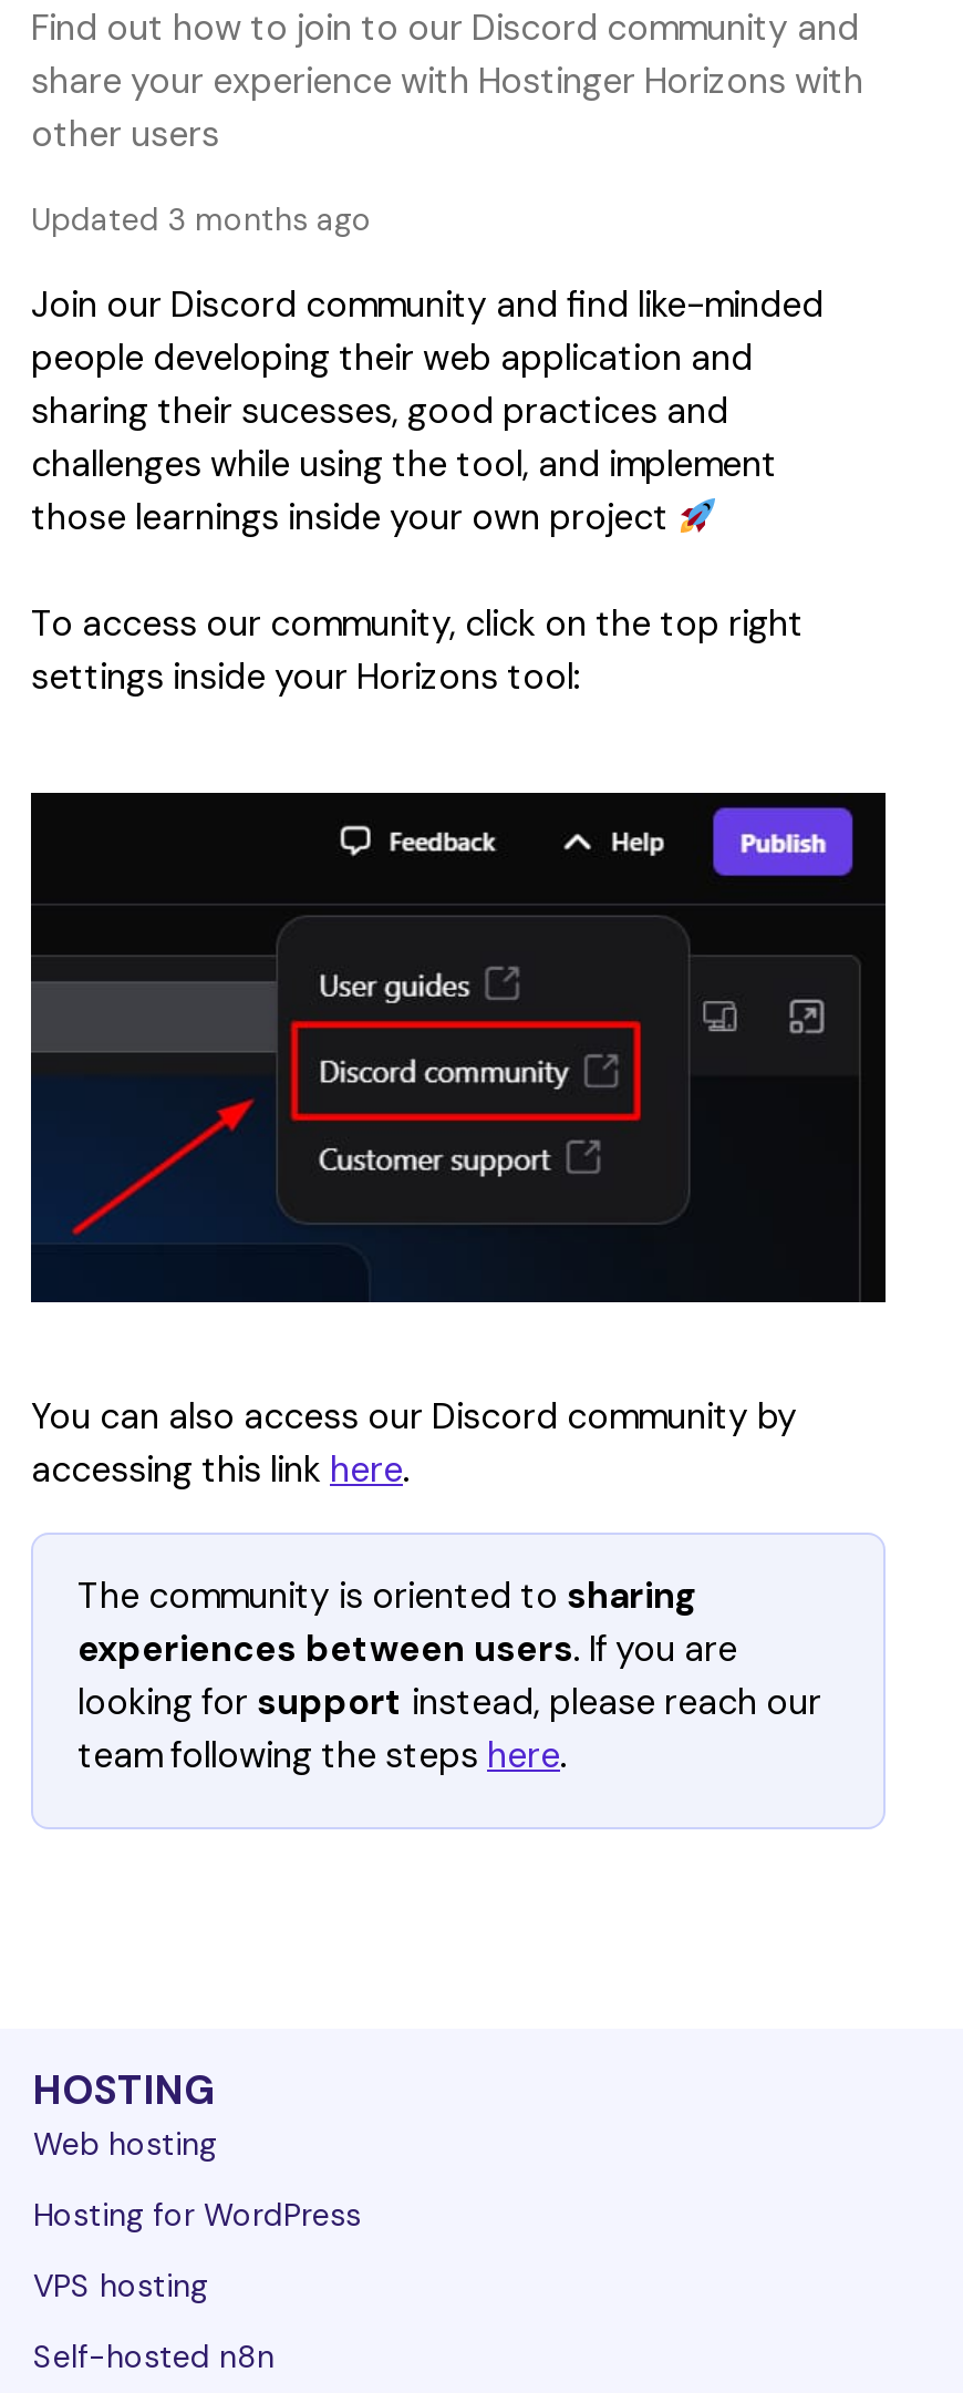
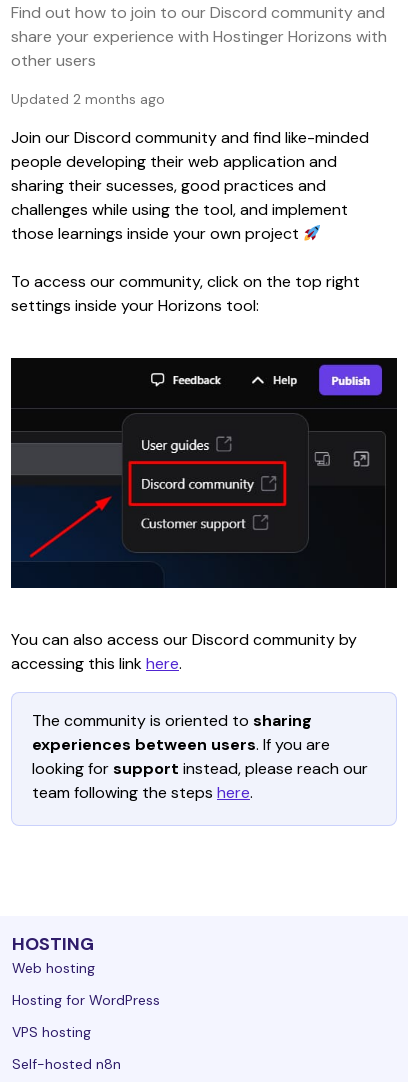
- Updated 3 months ago
+ Updated 2 months ago
